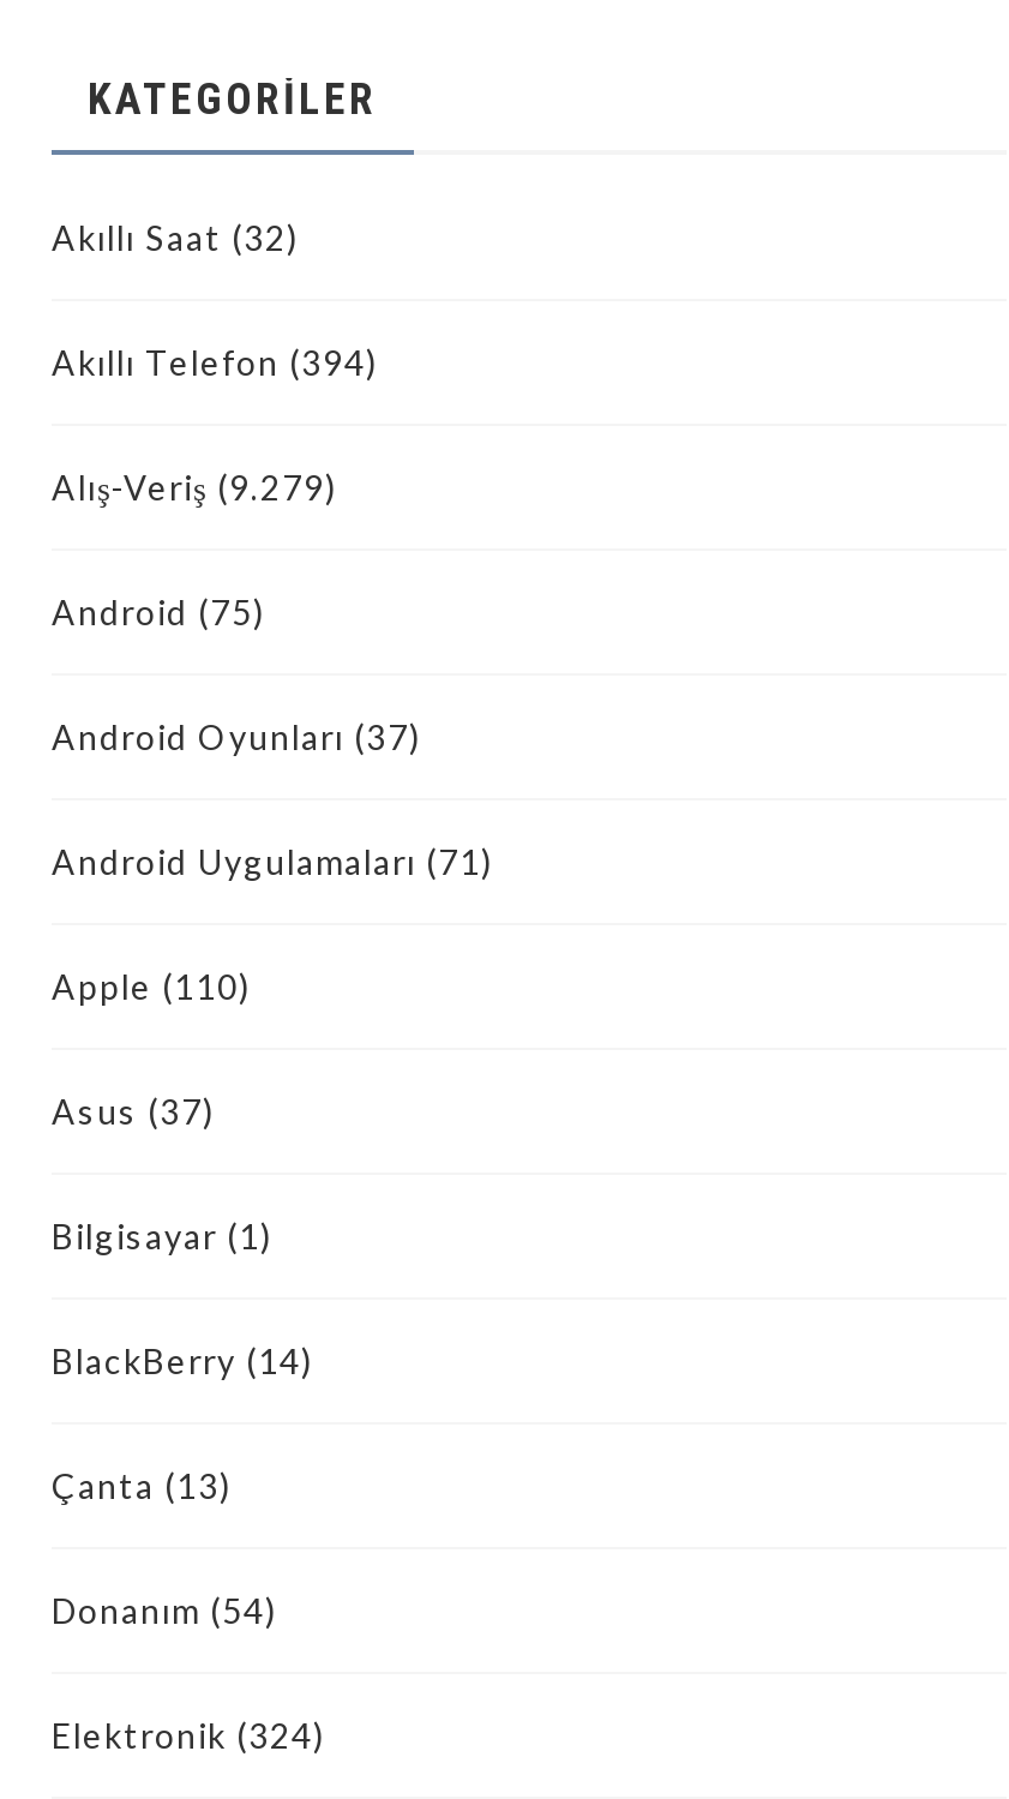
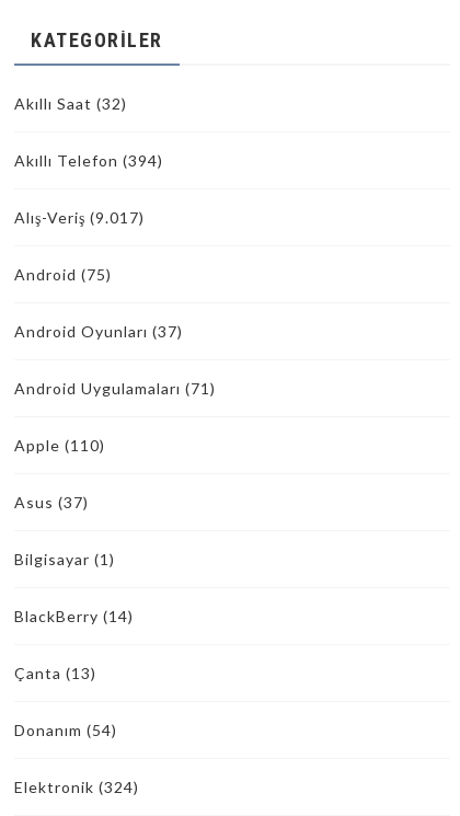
- Alış-Veriş (9.279)
+ Alış-Veriş (9.017)
